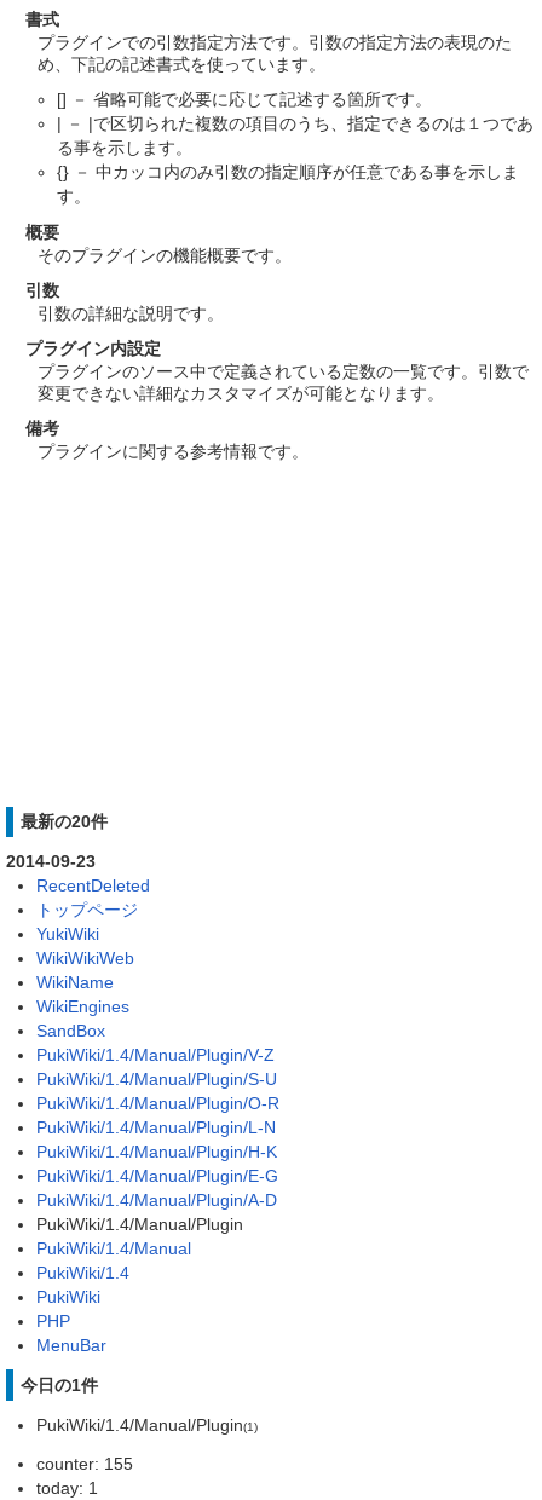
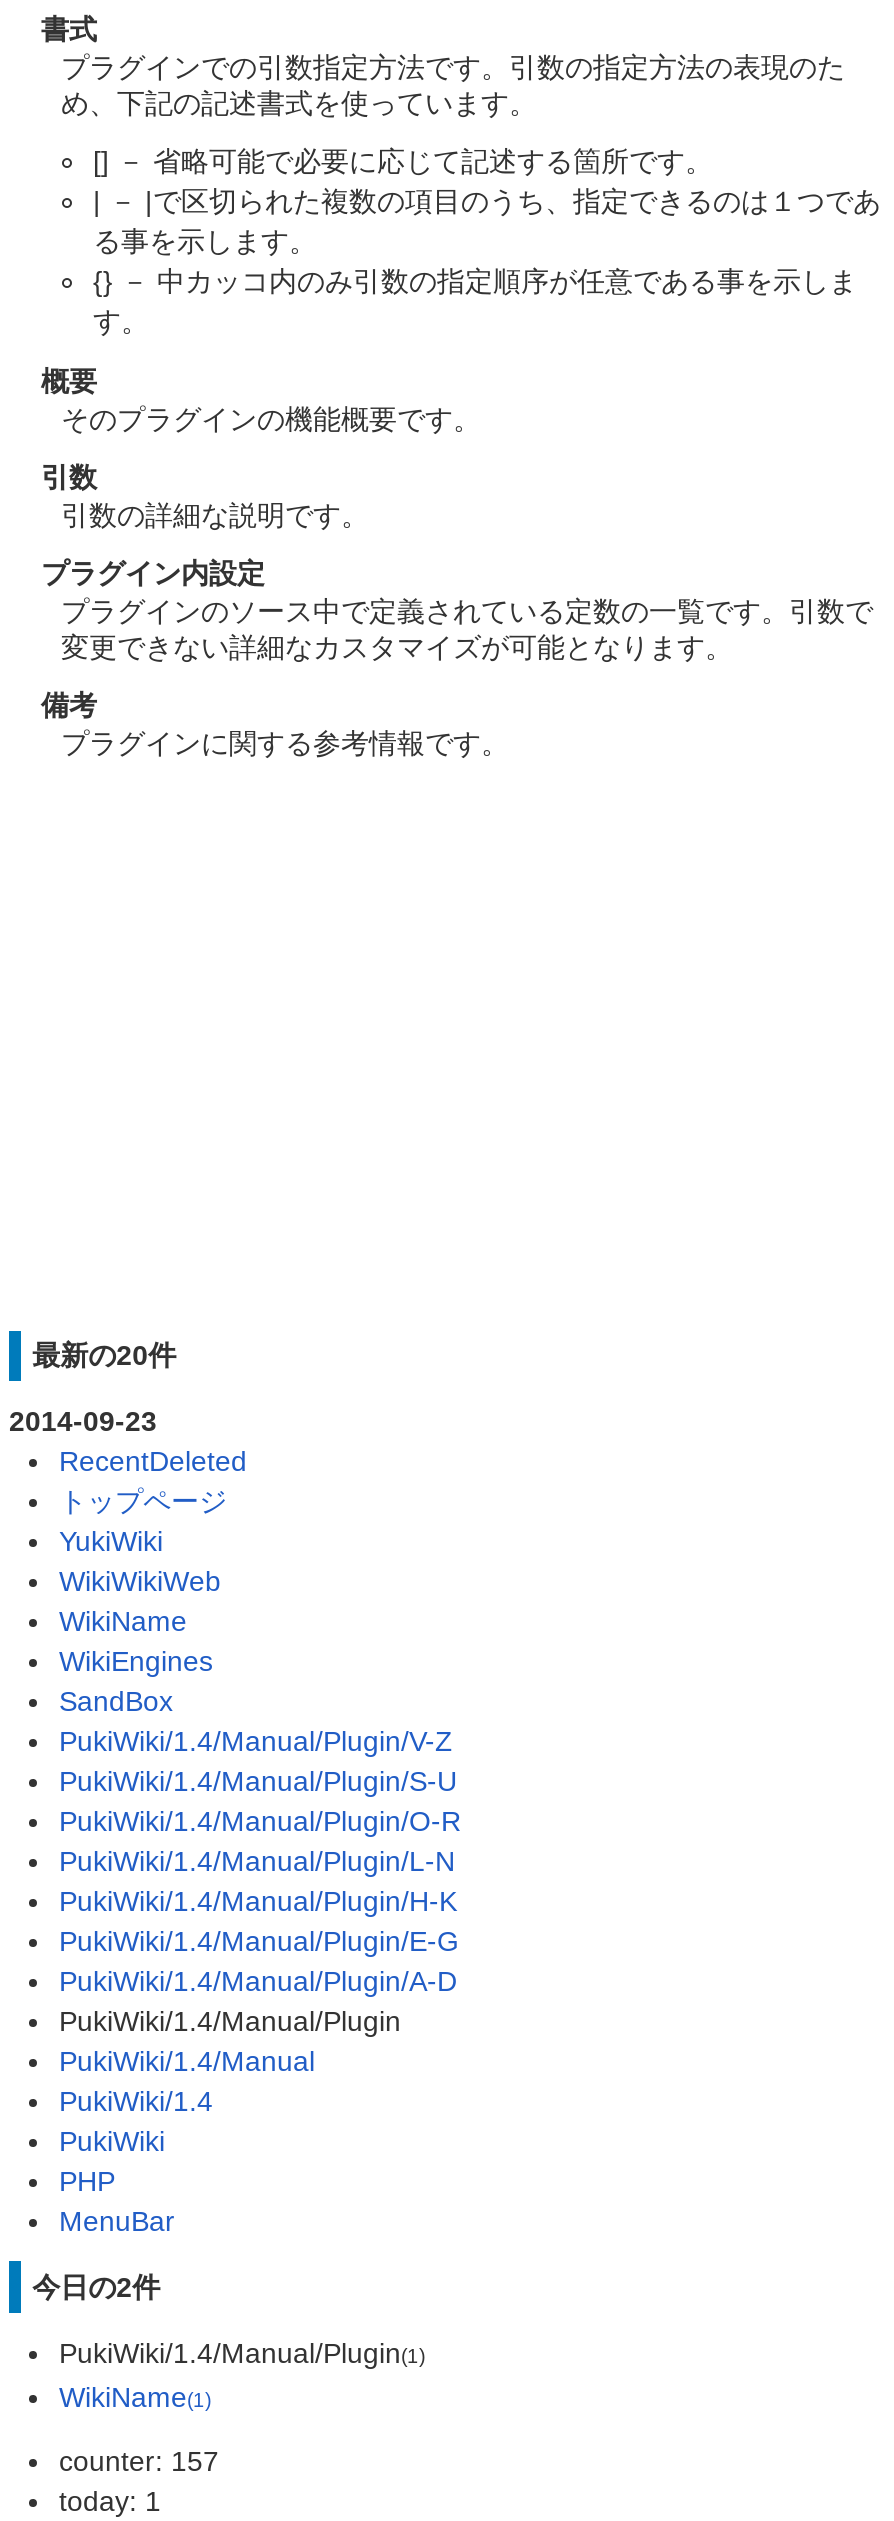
- 今日の1件
+ 今日の2件

- counter: 155
+ WikiName(1)
+ counter: 157
